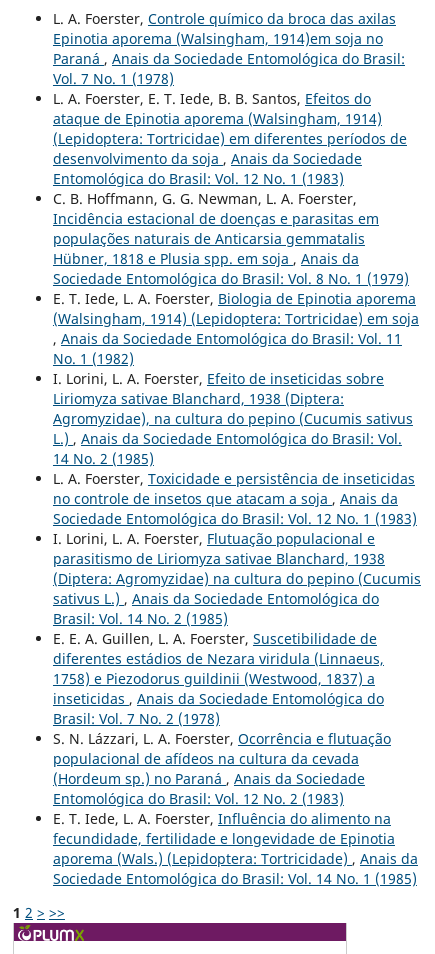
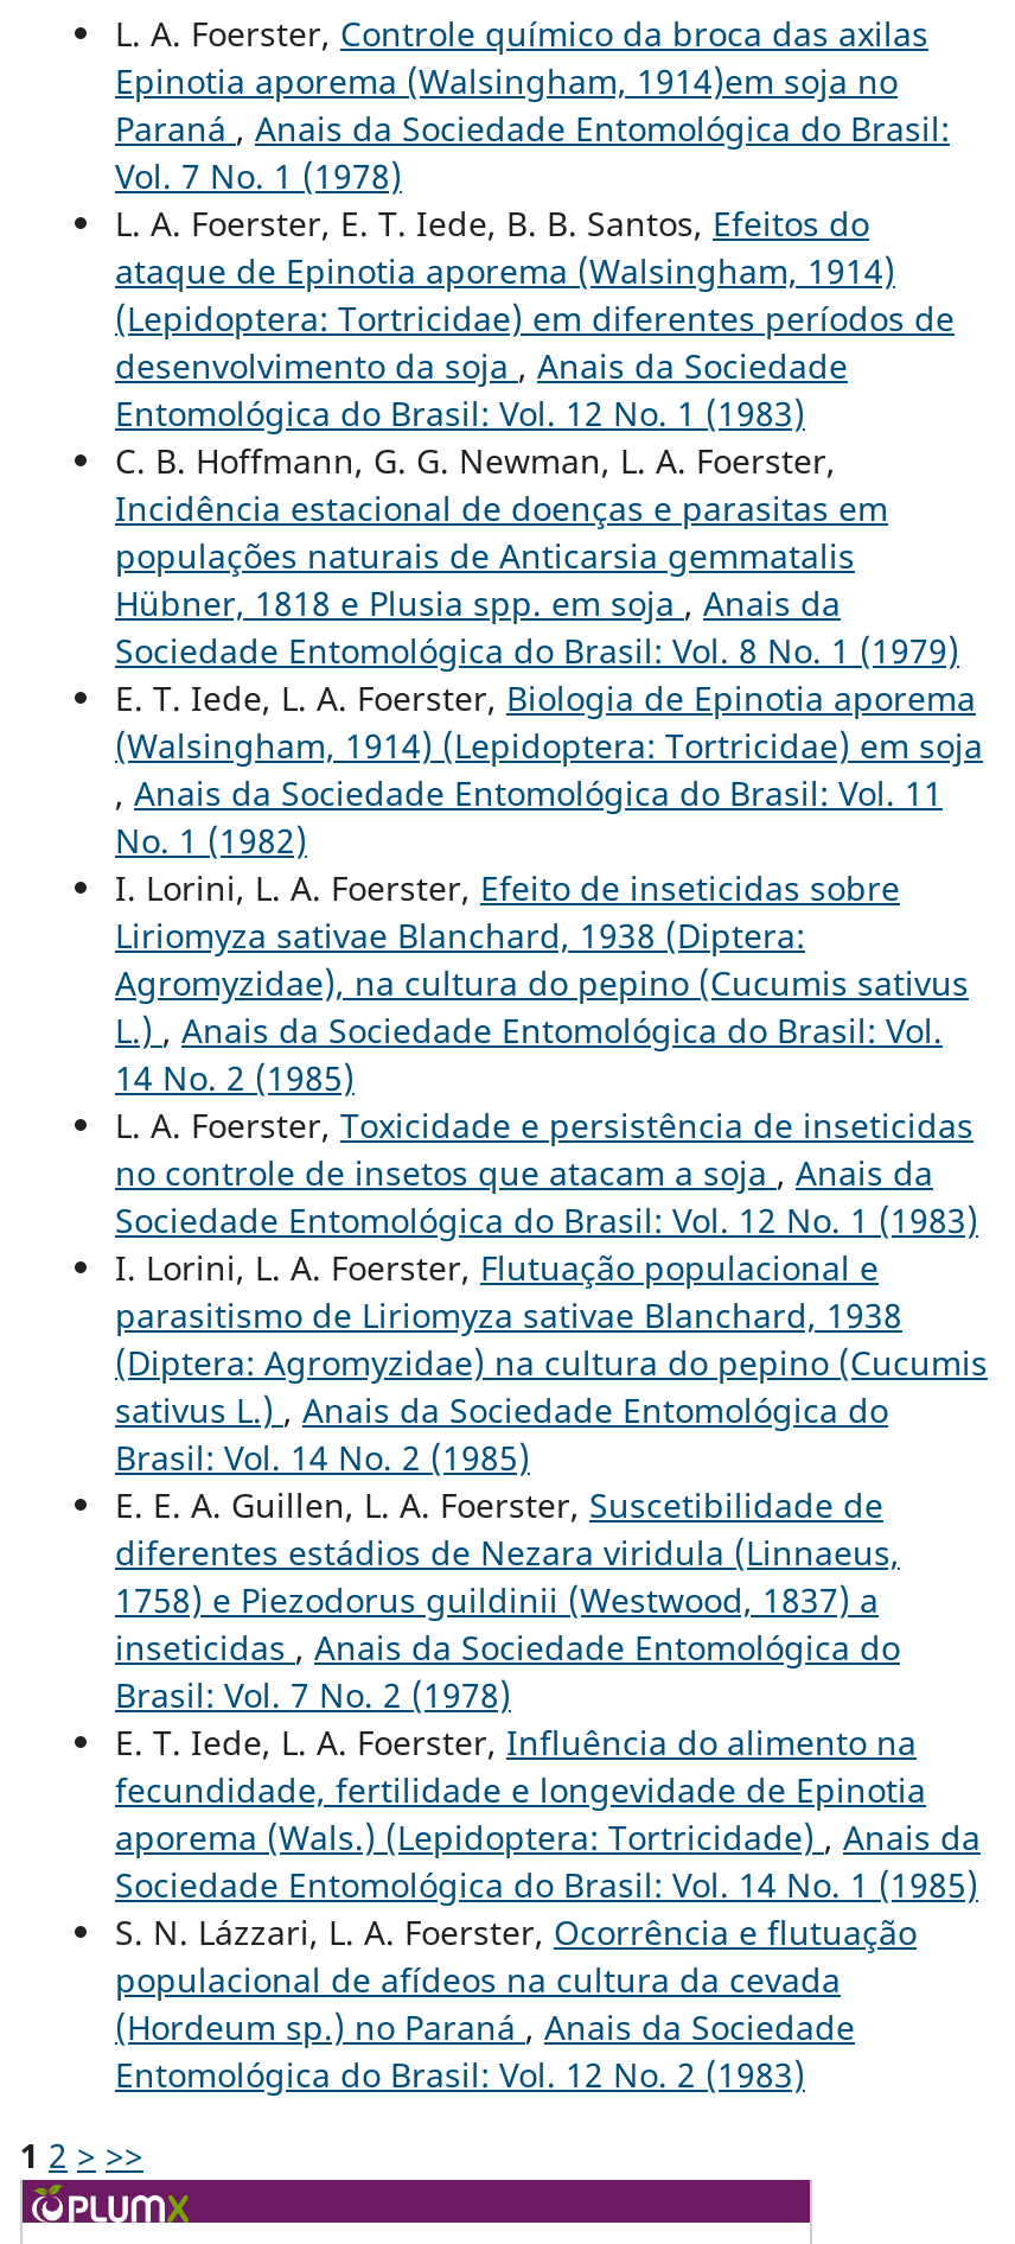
moved down: S. N. Lázzari, L. A. Foerster, Ocorrência e flutuação | populacional de afídeos na cultura da cevada | (Hordeum sp.) no Paraná, Anais da Sociedade | Entomológica do Brasil: Vol. 12 No. 2 (1983)

moved up: E. T. Iede, L. A. Foerster, Influência do alimento na | fecundidade, fertilidade e longevidade de Epinotia | aporema (Wals.) (Lepidoptera: Tortricidade), Anais da | Sociedade Entomológica do Brasil: Vol. 14 No. 1 (1985)
